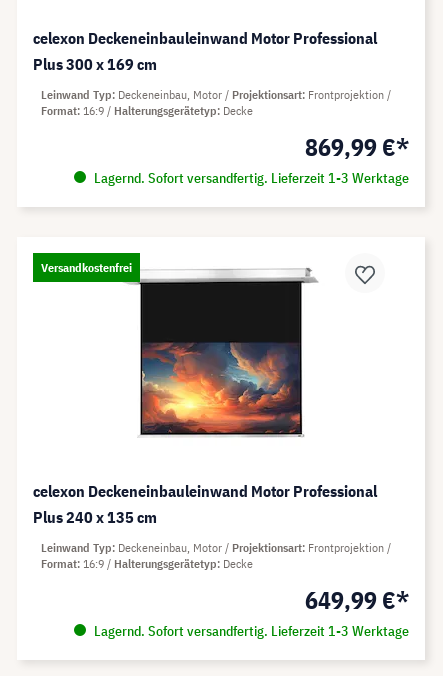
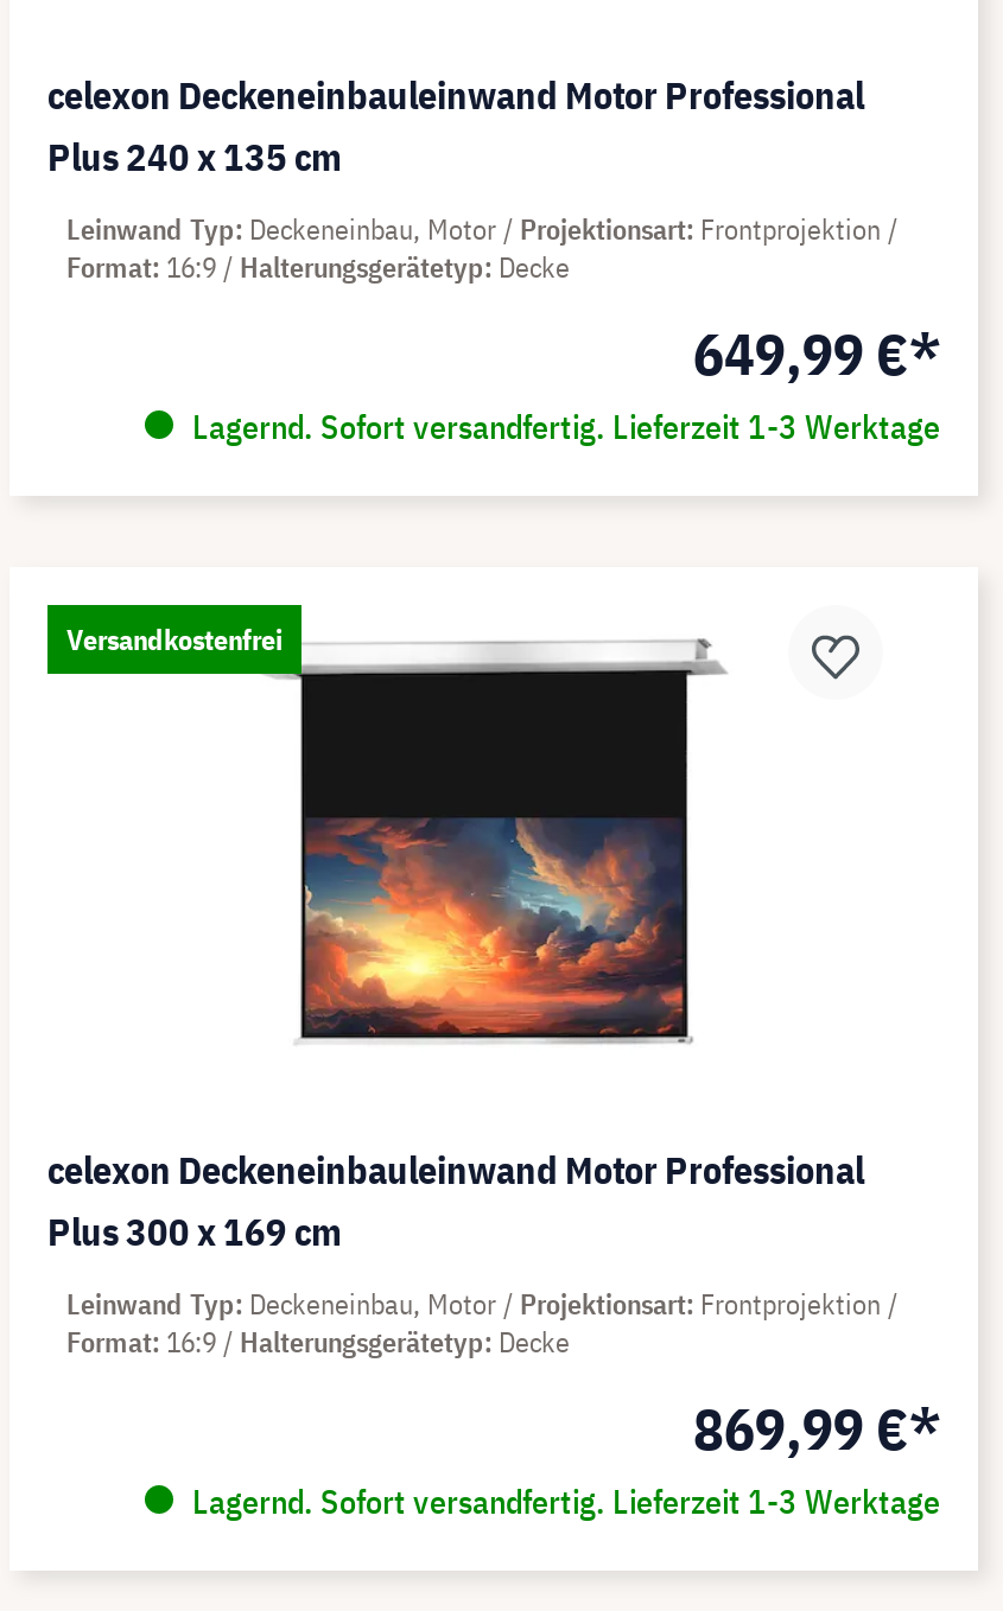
- Plus 300 x 169 cm
+ Plus 240 x 135 cm

- 869,99 €*
+ 649,99 €*

- Plus 240 x 135 cm
+ Plus 300 x 169 cm

- 649,99 €*
+ 869,99 €*
